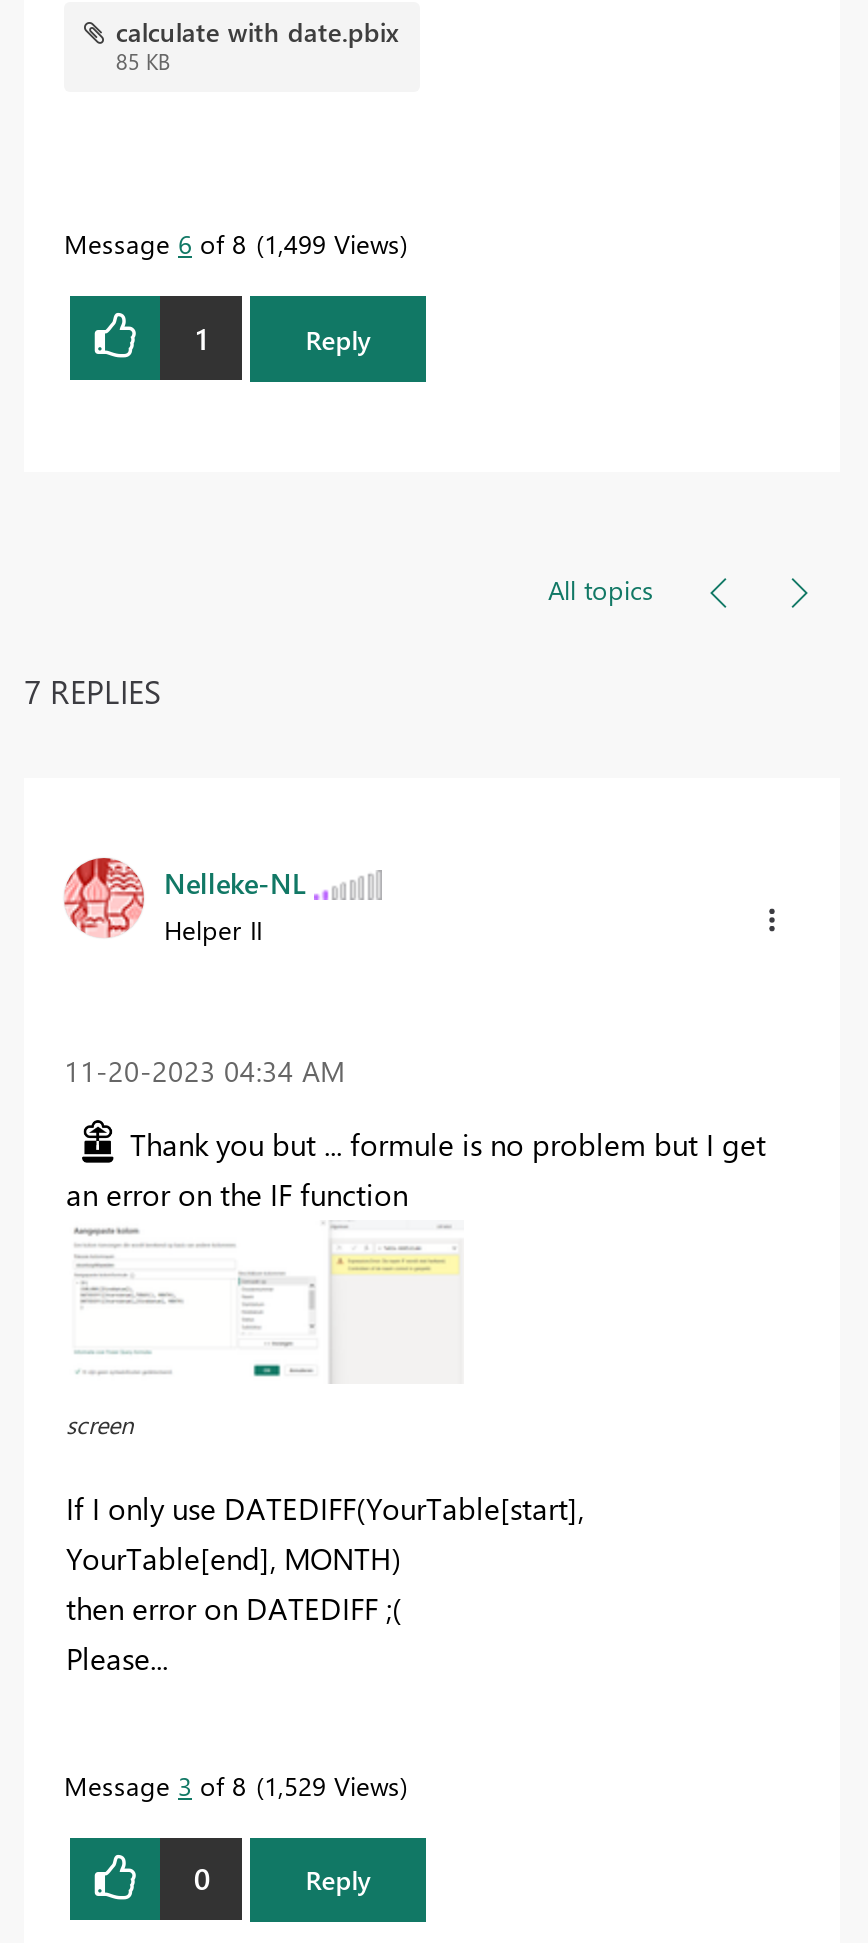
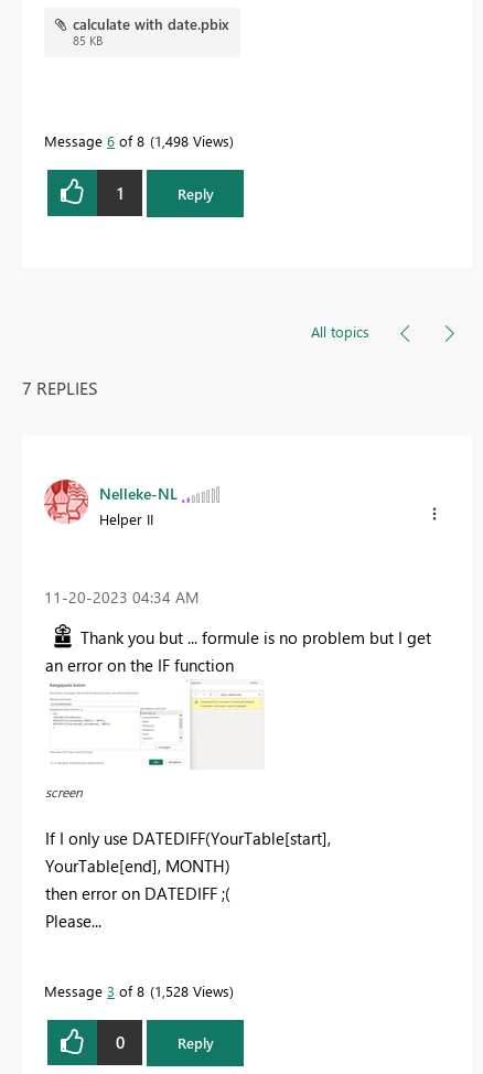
- Message 6 of 8 1,499 Views
+ Message 6 of 8 1,498 Views

- Message 3 of 8 1,529 Views
+ Message 3 of 8 1,528 Views
